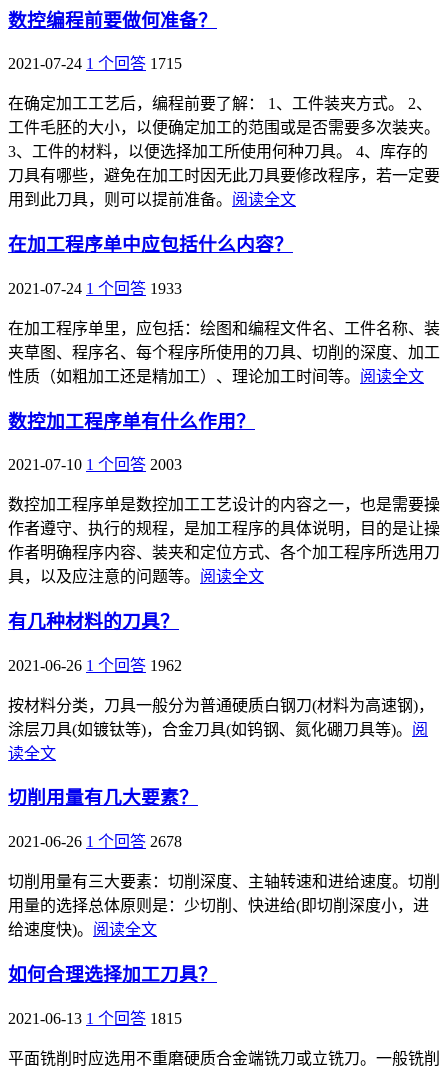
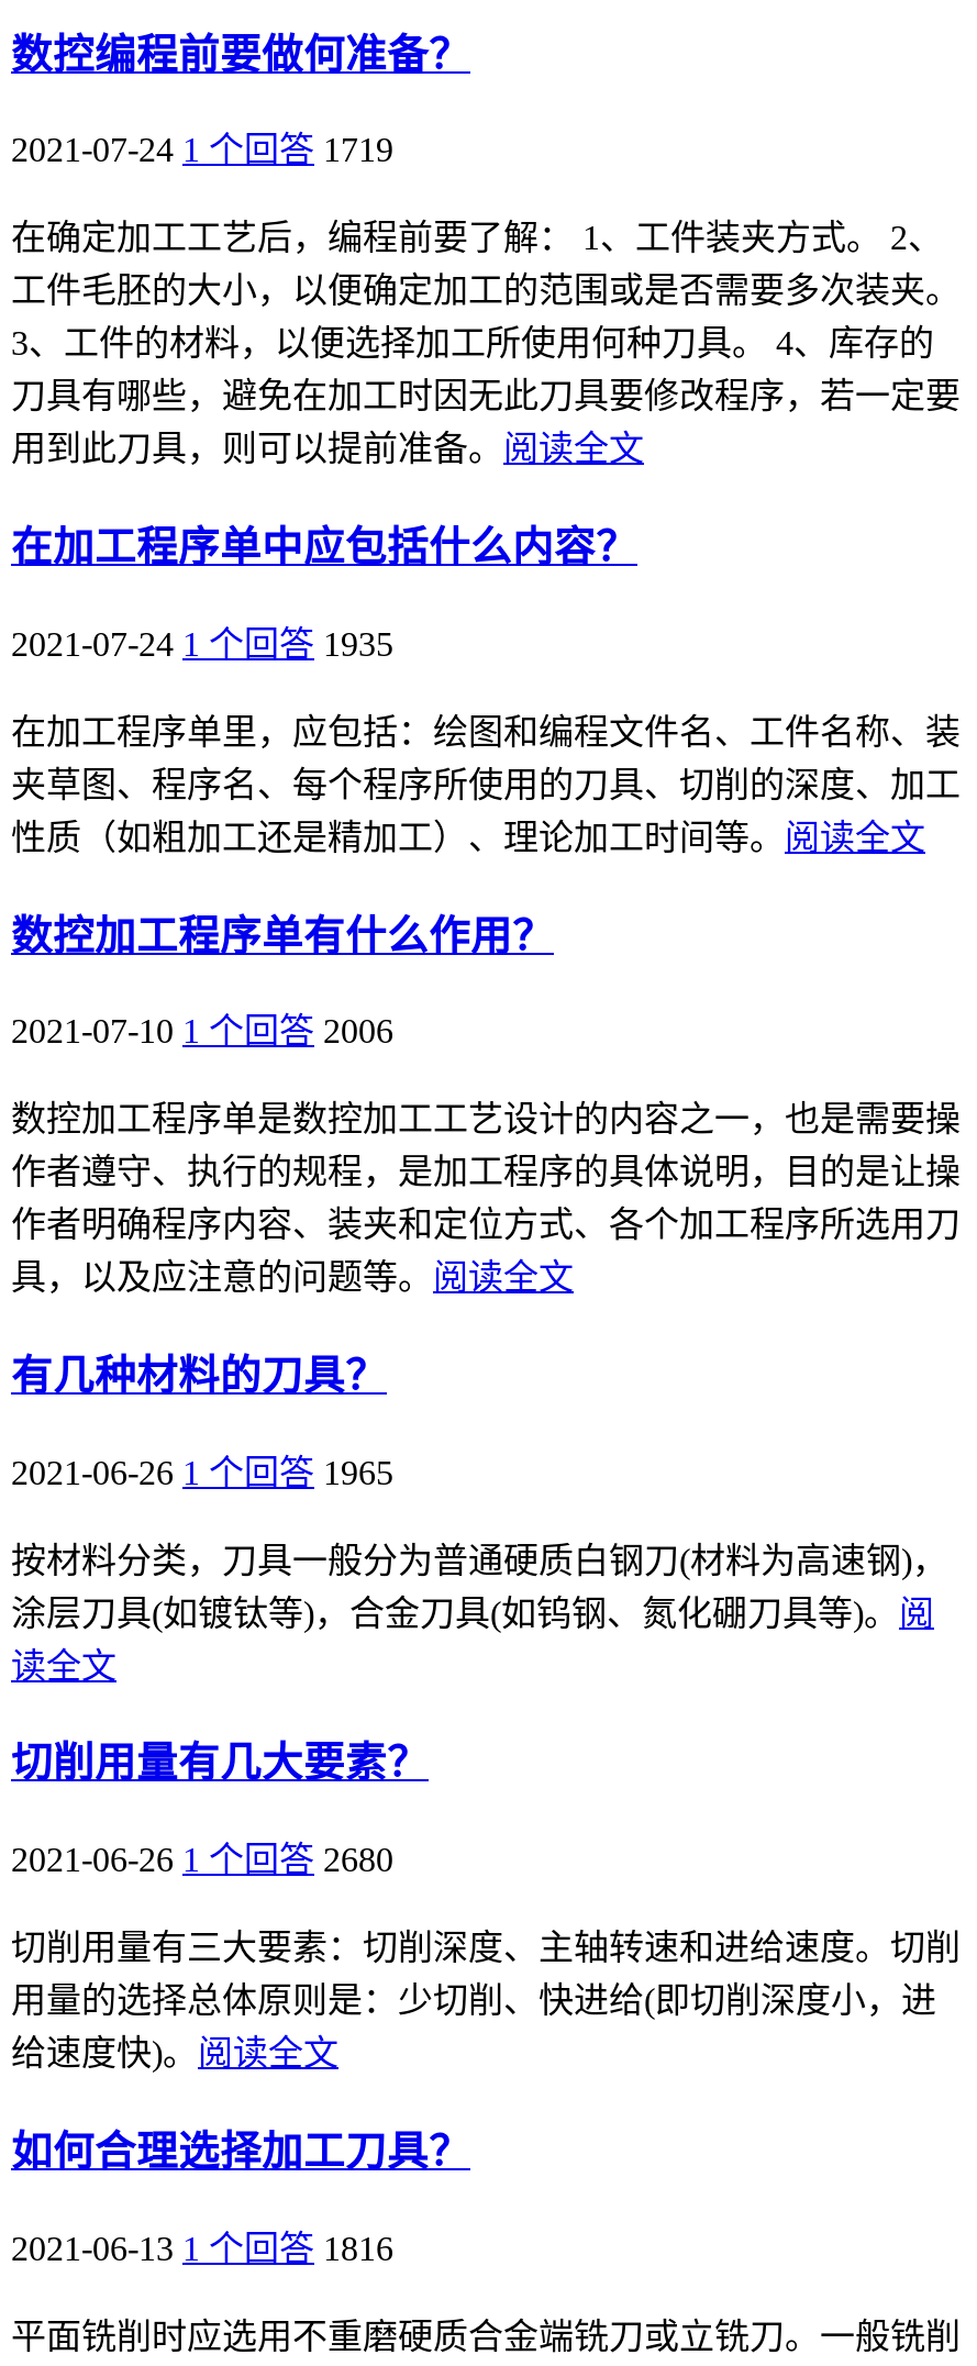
- 2021-07-24 1 个回答 1715
+ 2021-07-24 1 个回答 1719

- 2021-07-24 1 个回答 1933
+ 2021-07-24 1 个回答 1935

- 2021-07-10 1 个回答 2003
+ 2021-07-10 1 个回答 2006

- 2021-06-26 1 个回答 1962
+ 2021-06-26 1 个回答 1965

- 2021-06-26 1 个回答 2678
+ 2021-06-26 1 个回答 2680

- 2021-06-13 1 个回答 1815
+ 2021-06-13 1 个回答 1816
